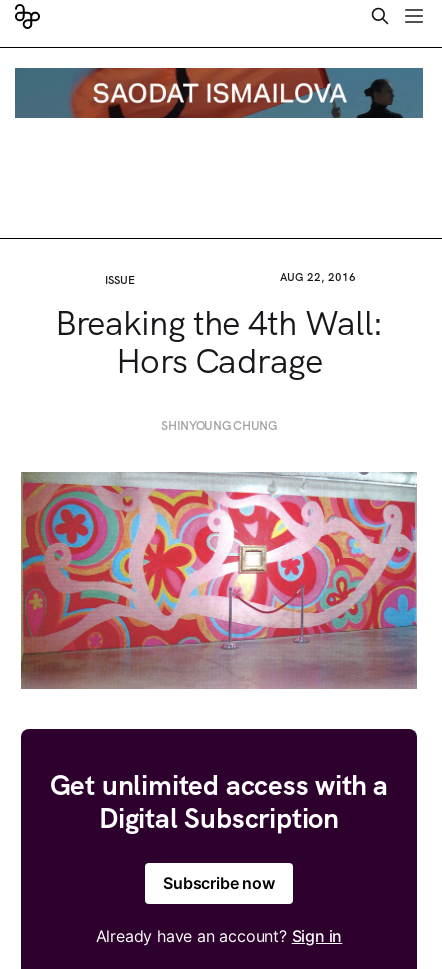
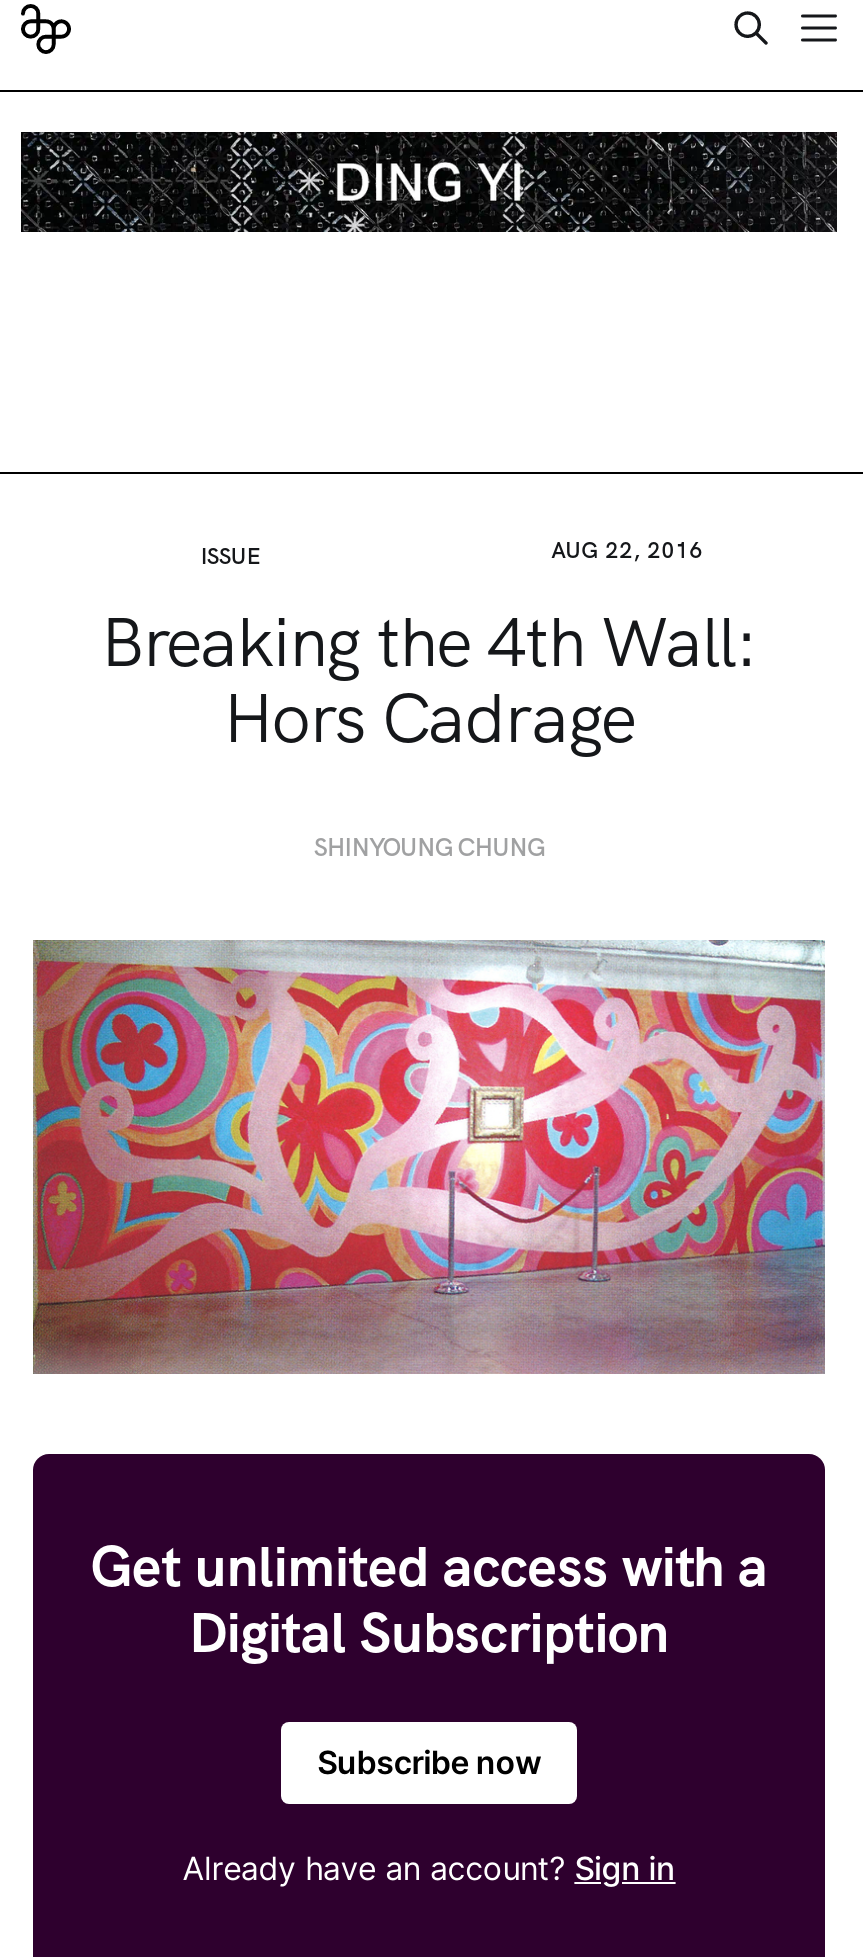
- [image]
+ [image]
